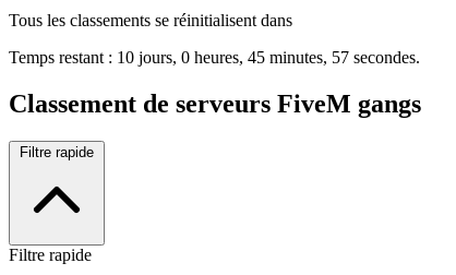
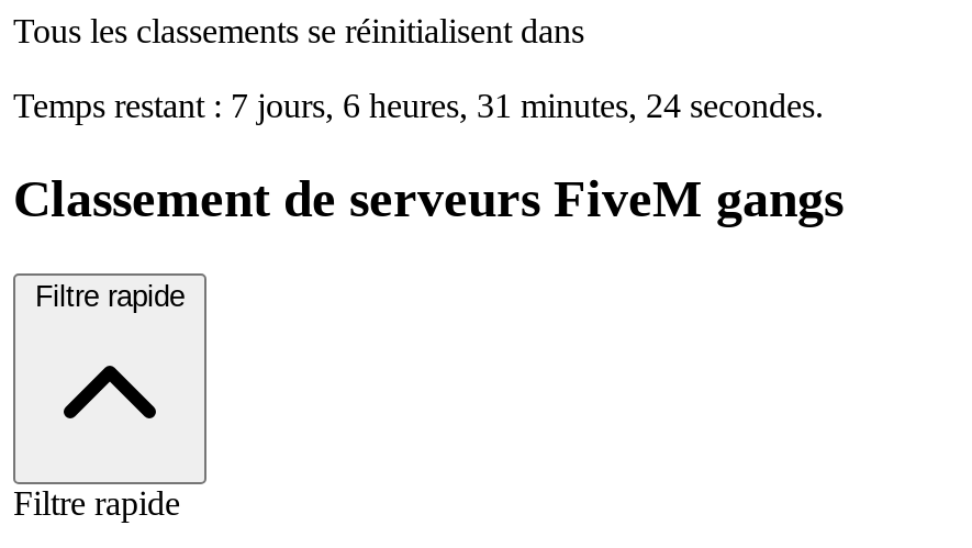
- Temps restant : 10 jours, 0 heures, 45 minutes, 57 secondes.
+ Temps restant : 7 jours, 6 heures, 31 minutes, 24 secondes.
